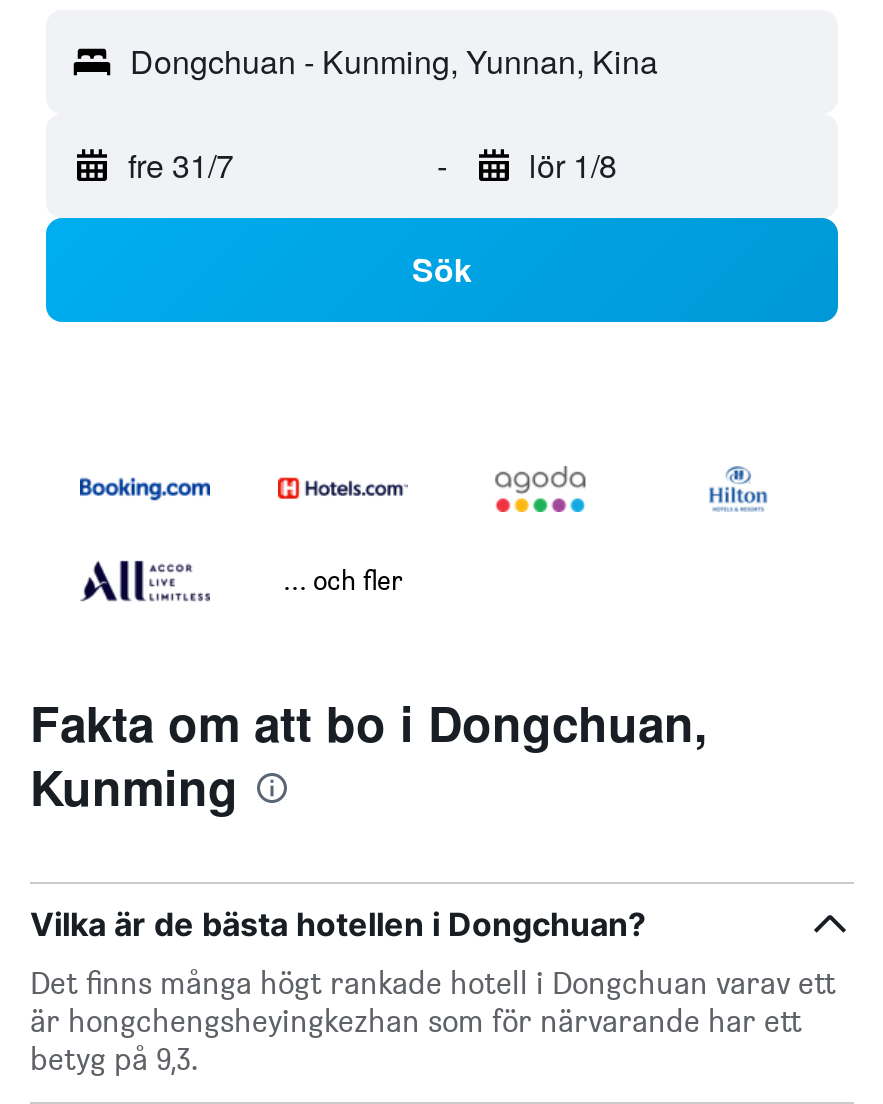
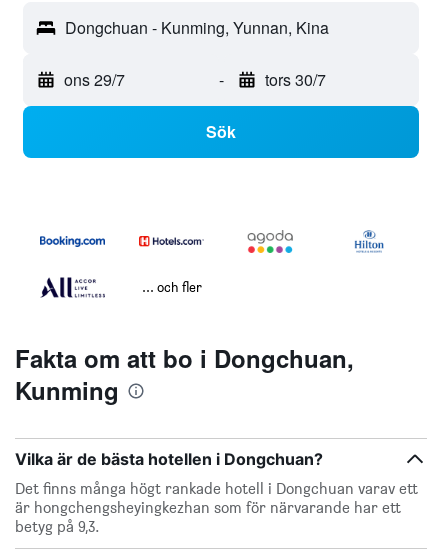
- fre 31/7
+ ons 29/7

- lör 1/8
+ tors 30/7
